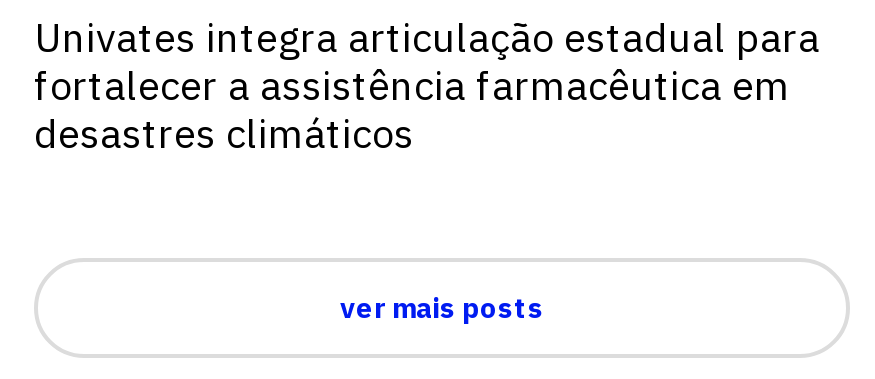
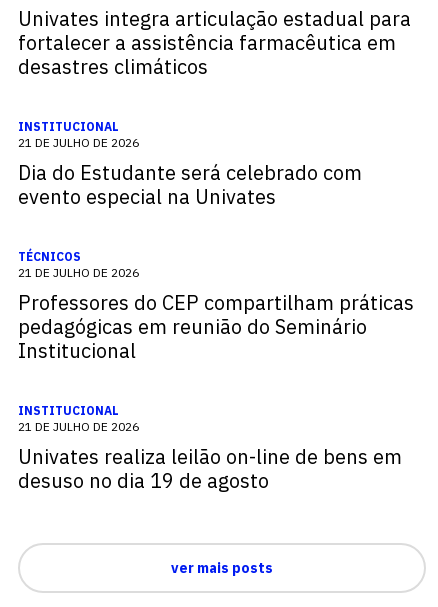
+ INSTITUCIONAL
+ 21 DE JULHO DE 2026
+ Dia do Estudante será celebrado com
+ evento especial na Univates
+ TÉCNICOS
+ 21 DE JULHO DE 2026
+ Professores do CEP compartilham práticas
+ pedagógicas em reunião do Seminário
+ Institucional
+ INSTITUCIONAL
+ 21 DE JULHO DE 2026
+ Univates realiza leilão on-line de bens em
+ desuso no dia 19 de agosto
